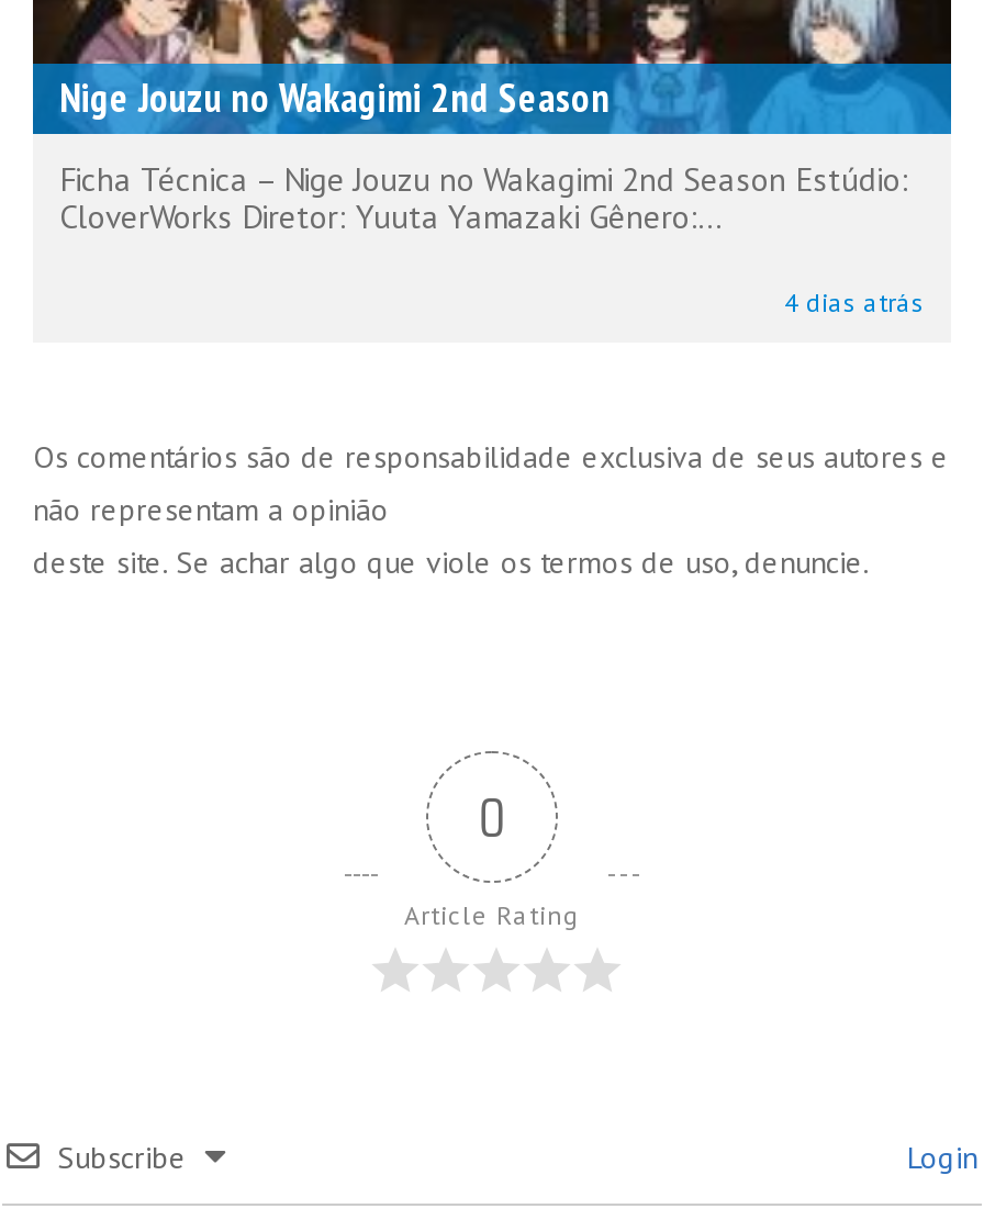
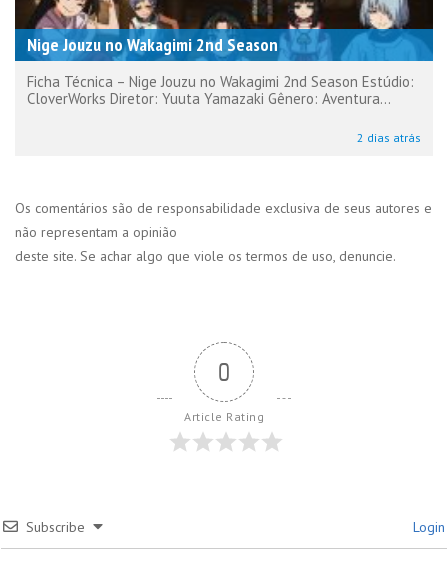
- CloverWorks Diretor: Yuuta Yamazaki Gênero:...
+ CloverWorks Diretor: Yuuta Yamazaki Gênero: Aventura...

- 4 dias atrás
+ 2 dias atrás
